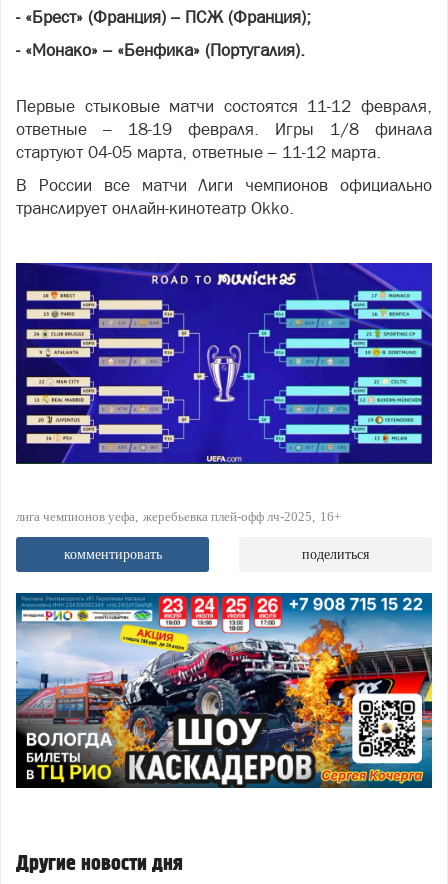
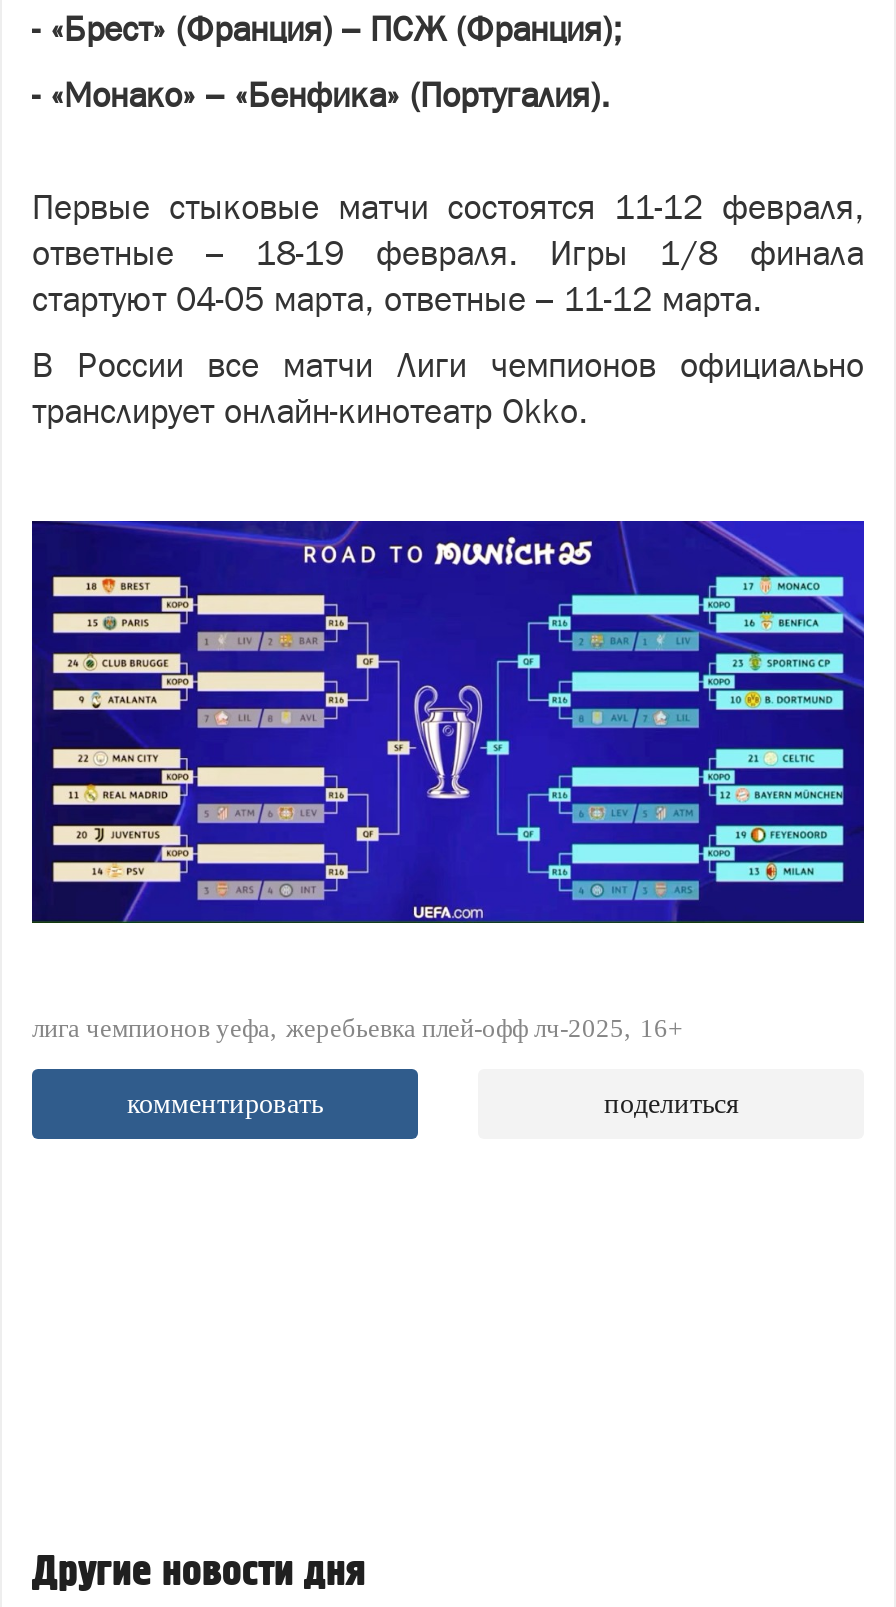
- [image]
